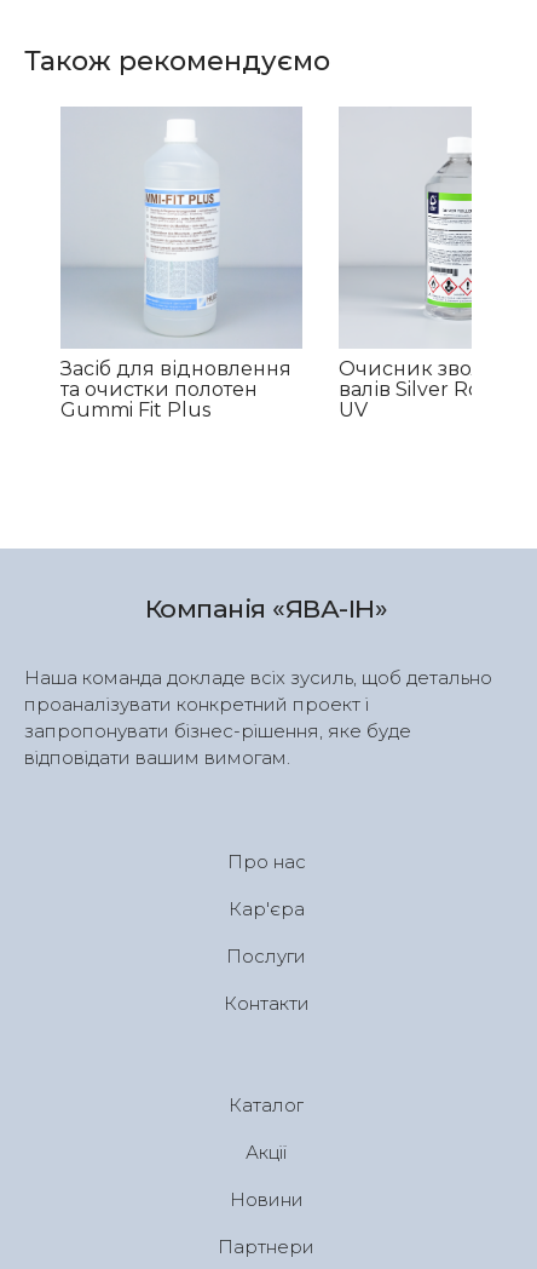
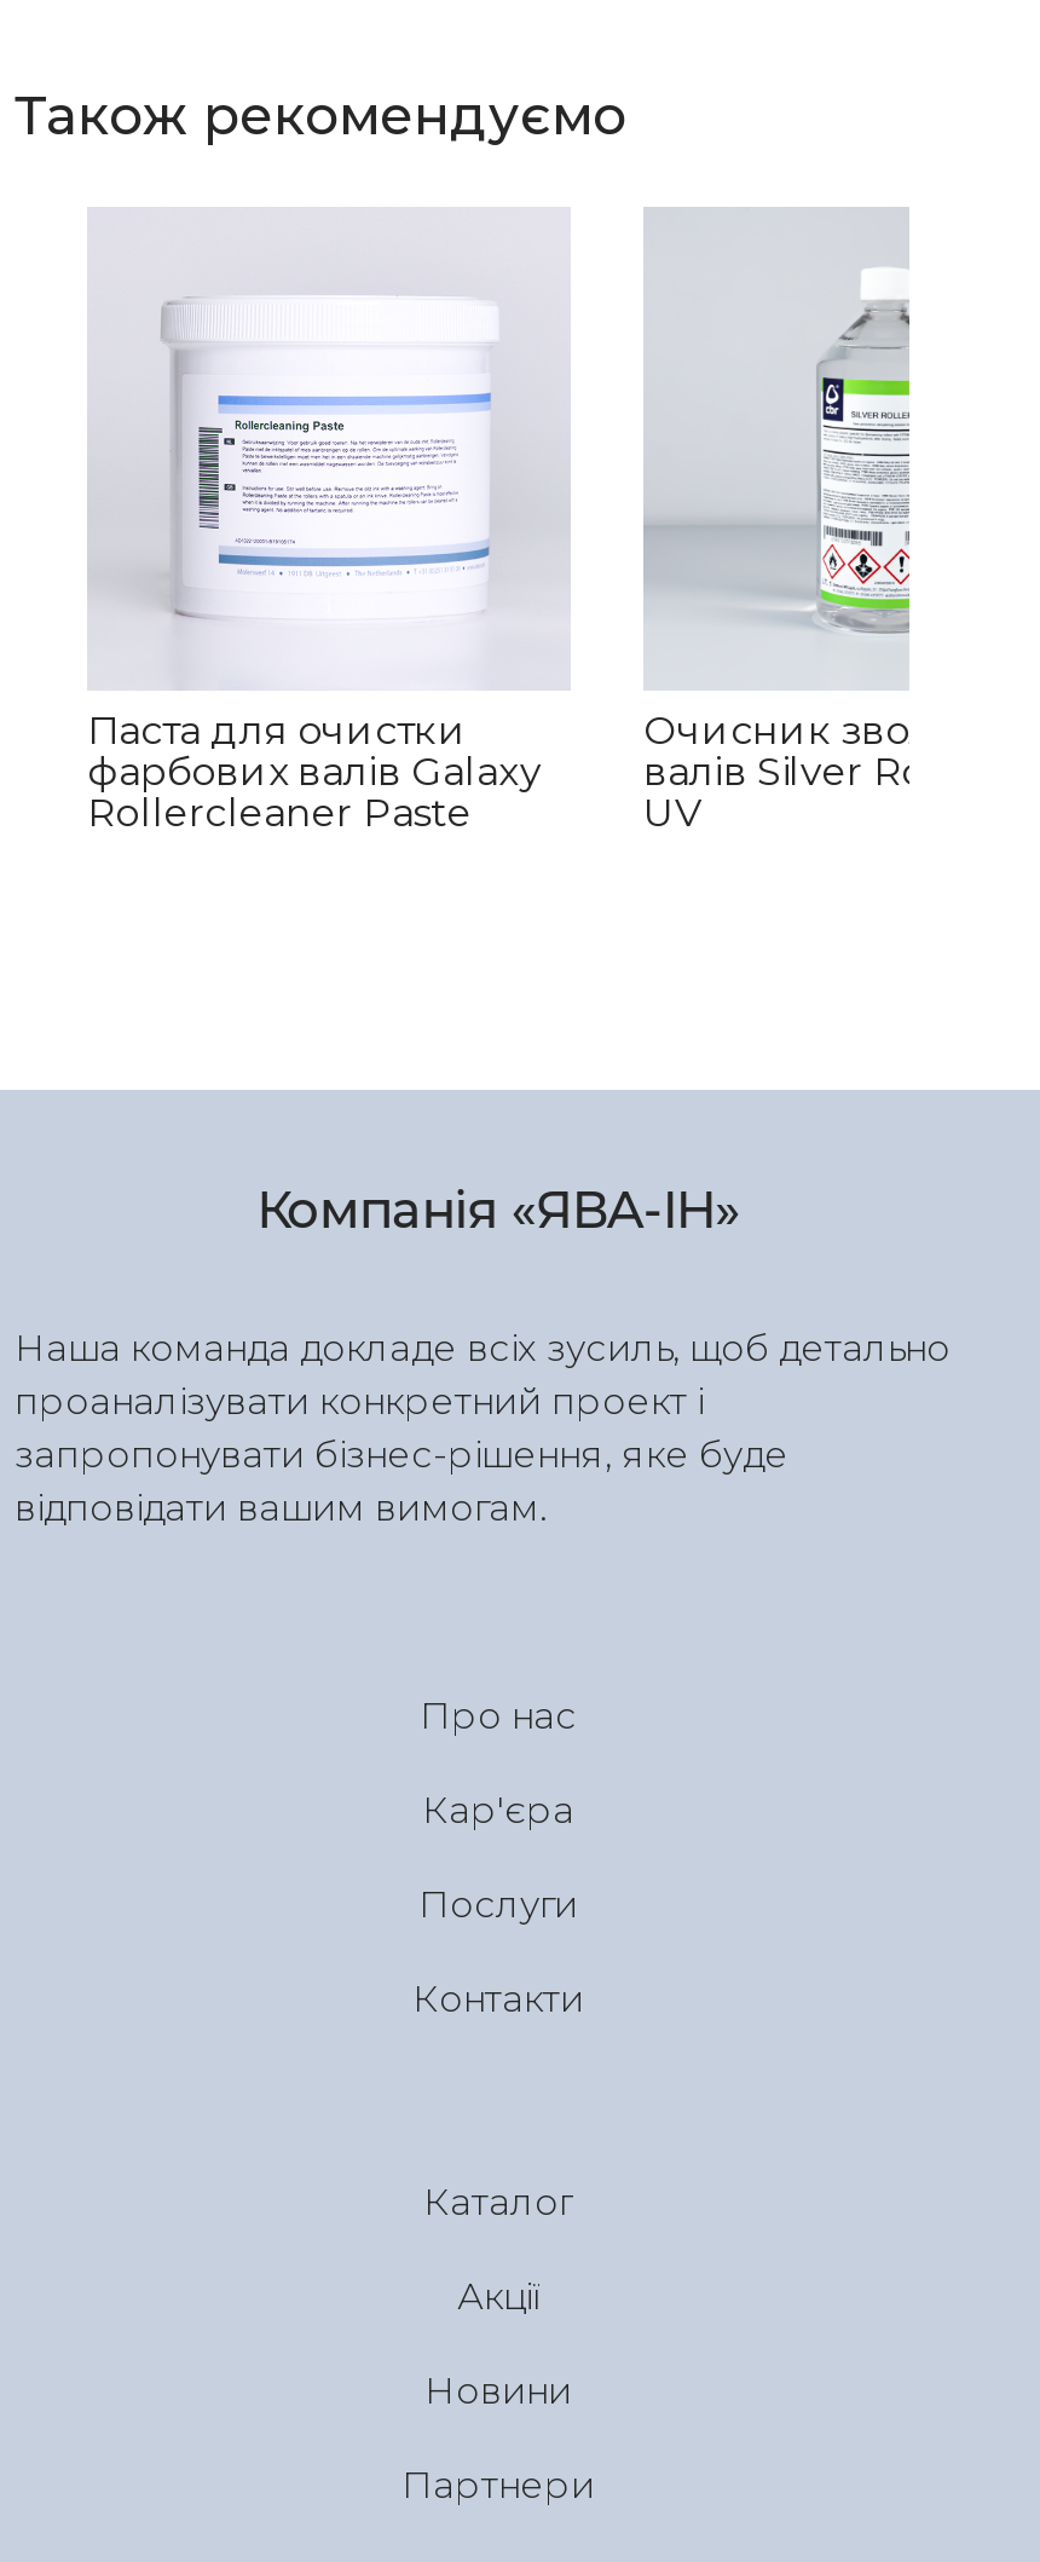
- [image]
- Засіб для відновлення
- та очистки полотен
- Gummi Fit Plus
+ [image]
+ Паста для очистки
+ фарбових валів Galaxy
+ Rollercleaner Paste
